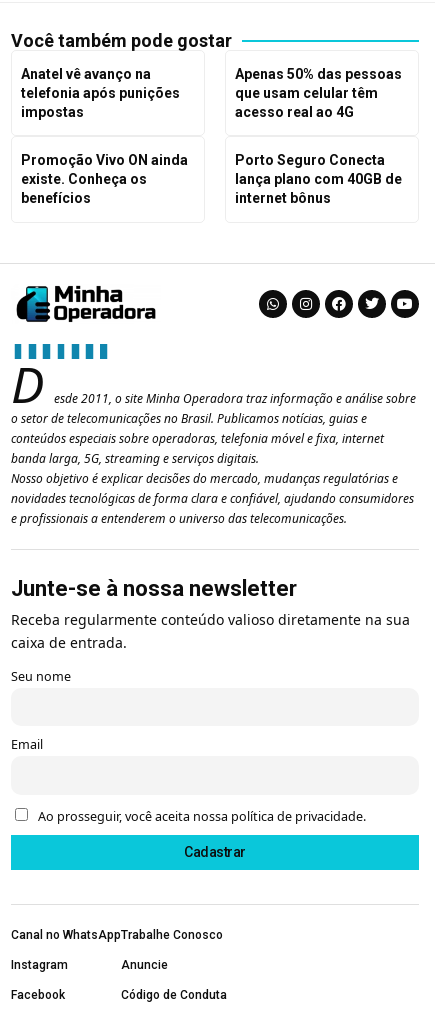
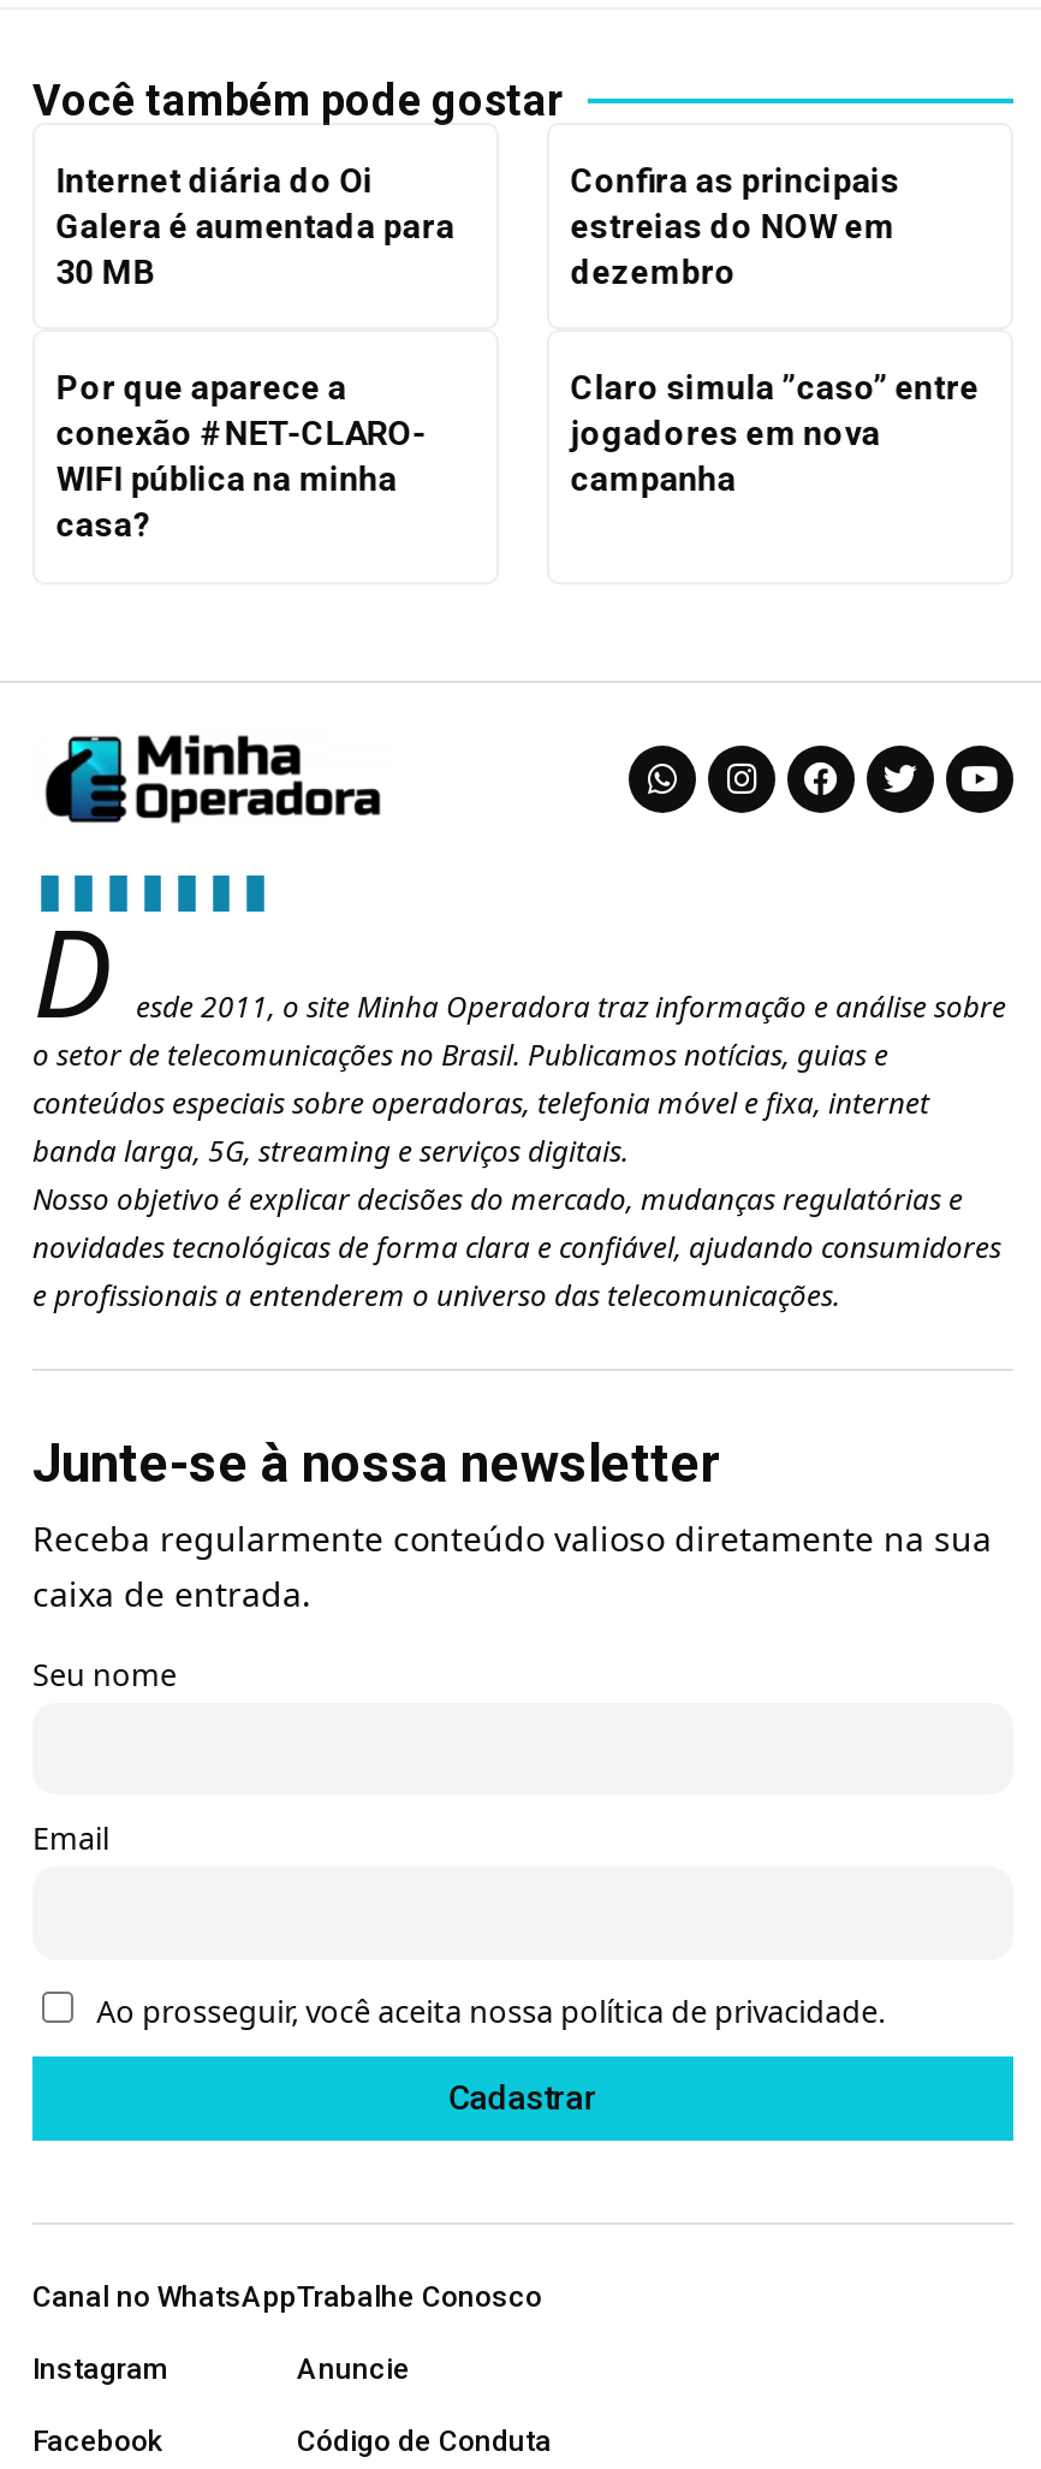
- Anatel vê avanço na
- telefonia após punições
- impostas
+ Internet diária do Oi
+ Galera é aumentada para
+ 30 MB

- Apenas 50% das pessoas
- que usam celular têm
- acesso real ao 4G
+ Confira as principais
+ estreias do NOW em
+ dezembro

- Promoção Vivo ON ainda
- existe. Conheça os
- benefícios
+ Por que aparece a
+ conexão #NET-CLARO-
+ WIFI pública na minha
+ casa?

- Porto Seguro Conecta
- lança plano com 40GB de
- internet bônus
+ Claro simula ”caso” entre
+ jogadores em nova
+ campanha
